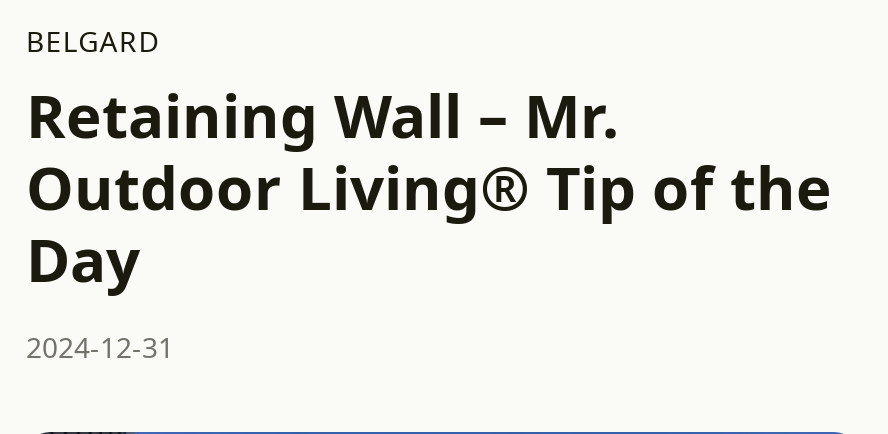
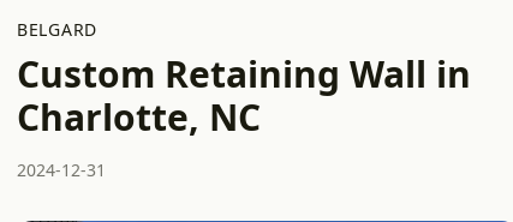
- Retaining Wall – Mr.
- Outdoor Living® Tip of the
- Day
+ Custom Retaining Wall in
+ Charlotte, NC
